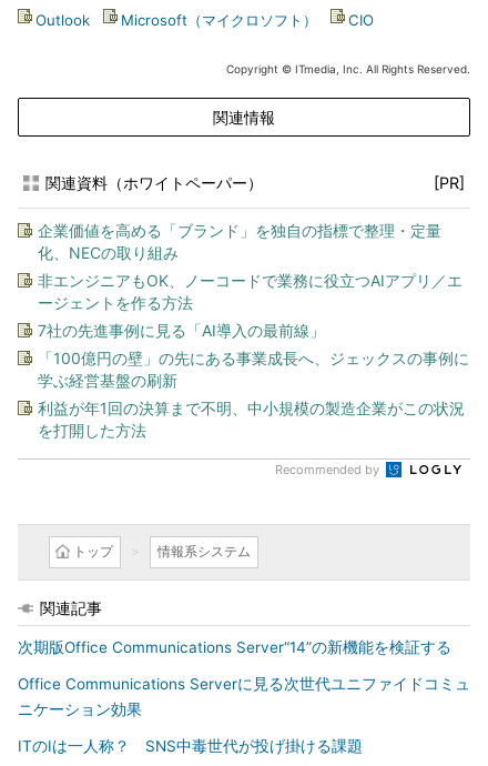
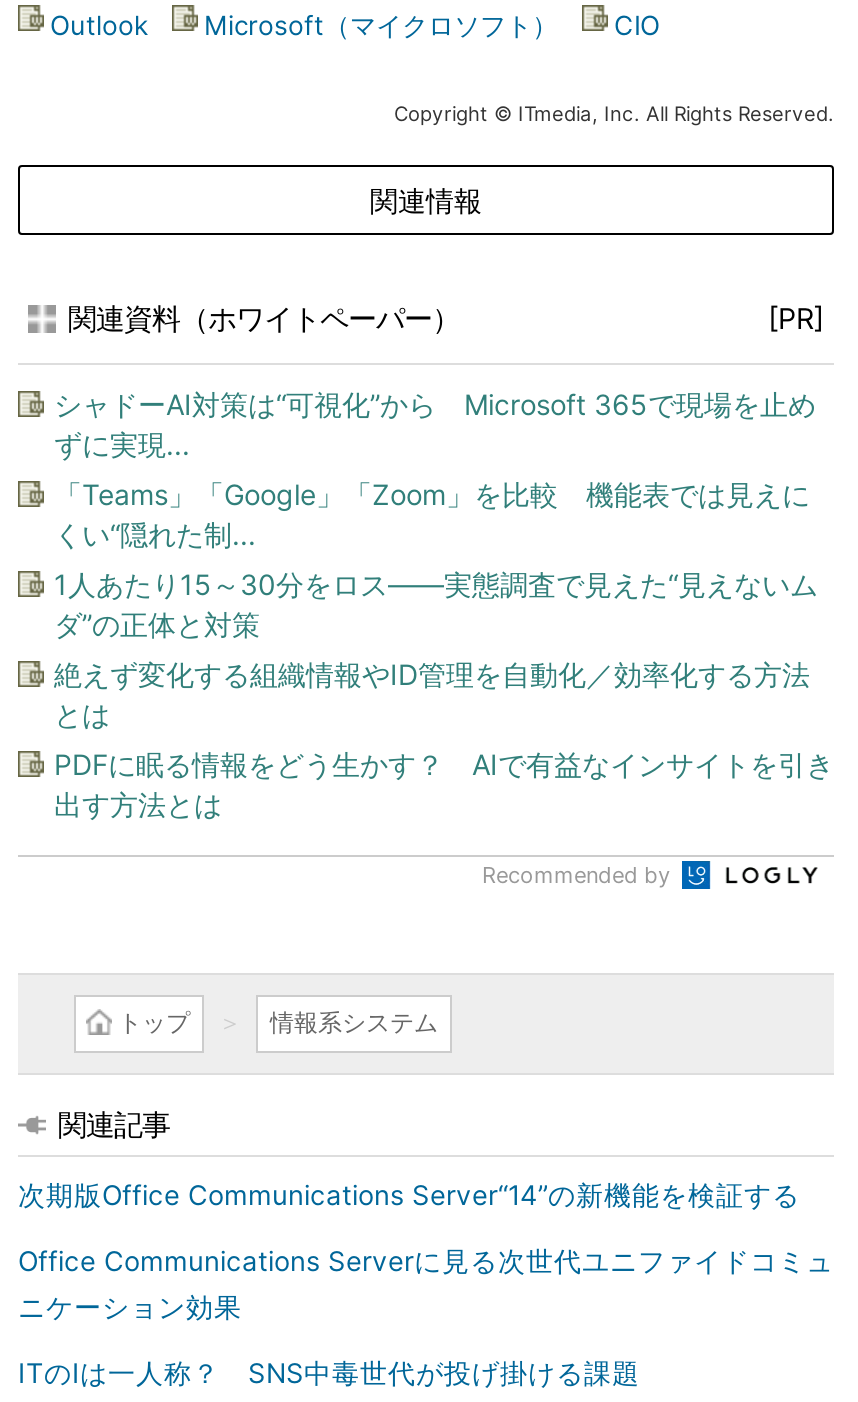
- 企業価値を高める「ブランド」を独自の指標で整理・定量
- 化、NECの取り組み
+ シャドーAI対策は“可視化”から Microsoft 365で現場を止め
+ ずに実現...

- 非エンジニアもOK、ノーコードで業務に役立つAIアプリ／エ
- ージェントを作る方法
+ 「Teams」「Google」「Zoom」を比較 機能表では見えに
+ くい“隠れた制...

- 7社の先進事例に見る「AI導入の最前線」
+ 1人あたり15～30分をロス――実態調査で見えた“見えないム
+ ダ”の正体と対策

- 「100億円の壁」の先にある事業成長へ、ジェックスの事例に
- 学ぶ経営基盤の刷新
+ 絶えず変化する組織情報やID管理を自動化／効率化する方法
+ とは

- 利益が年1回の決算まで不明、中小規模の製造企業がこの状況
- を打開した方法
+ PDFに眠る情報をどう生かす？ AIで有益なインサイトを引き
+ 出す方法とは
